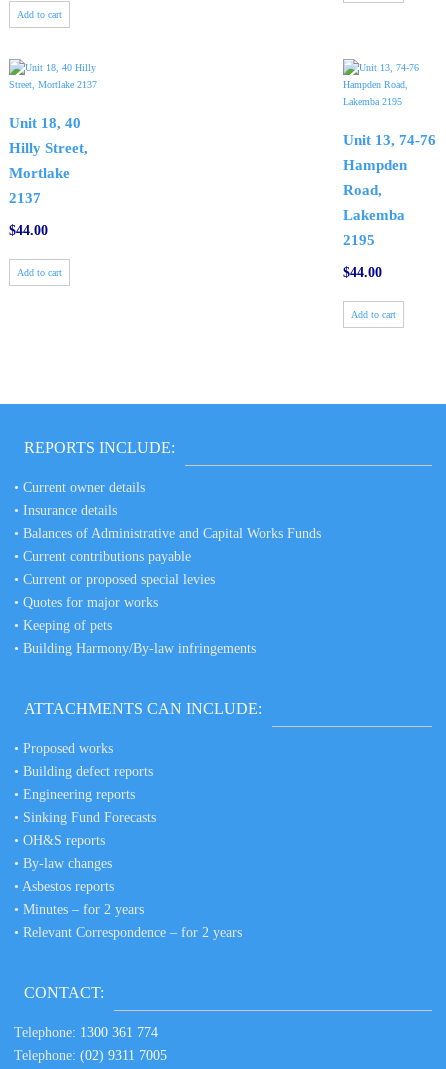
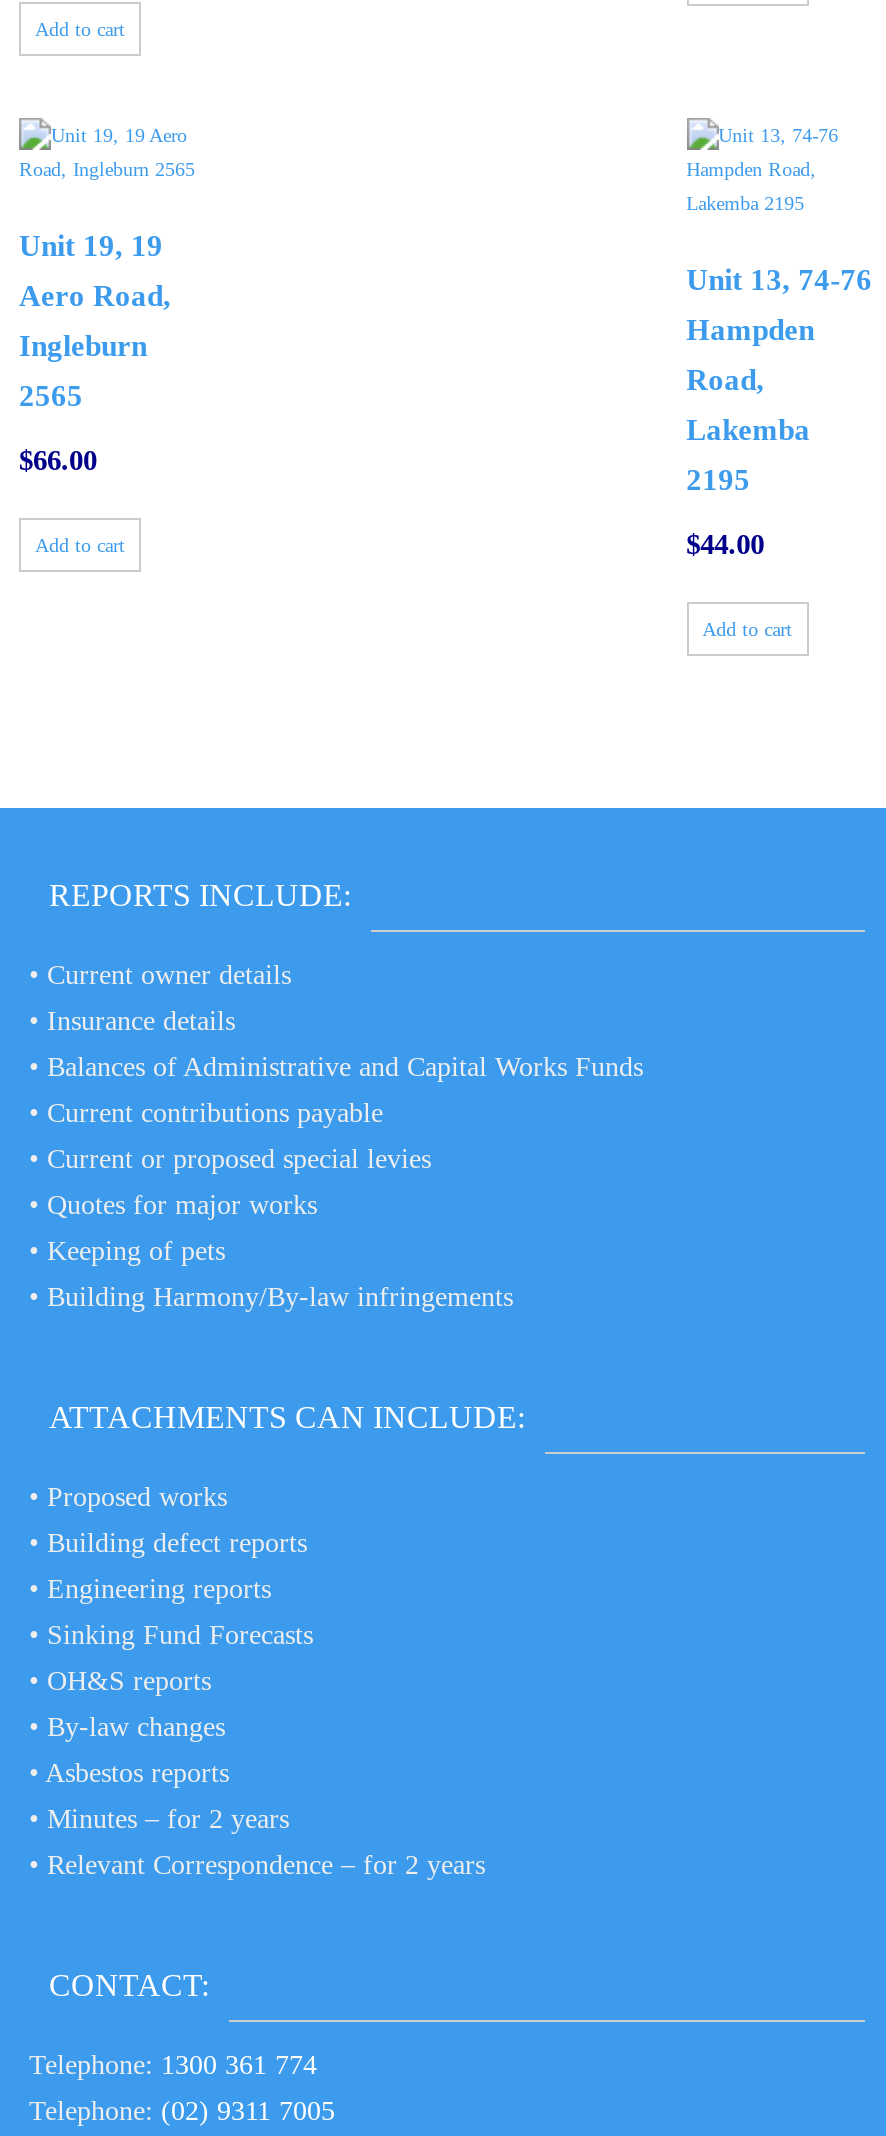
- Unit 18, 40
+ Unit 19, 19

- Hilly Street,
+ Aero Road,

- Mortlake
+ Ingleburn

- 2137
+ 2565

- $44.00
+ $66.00
